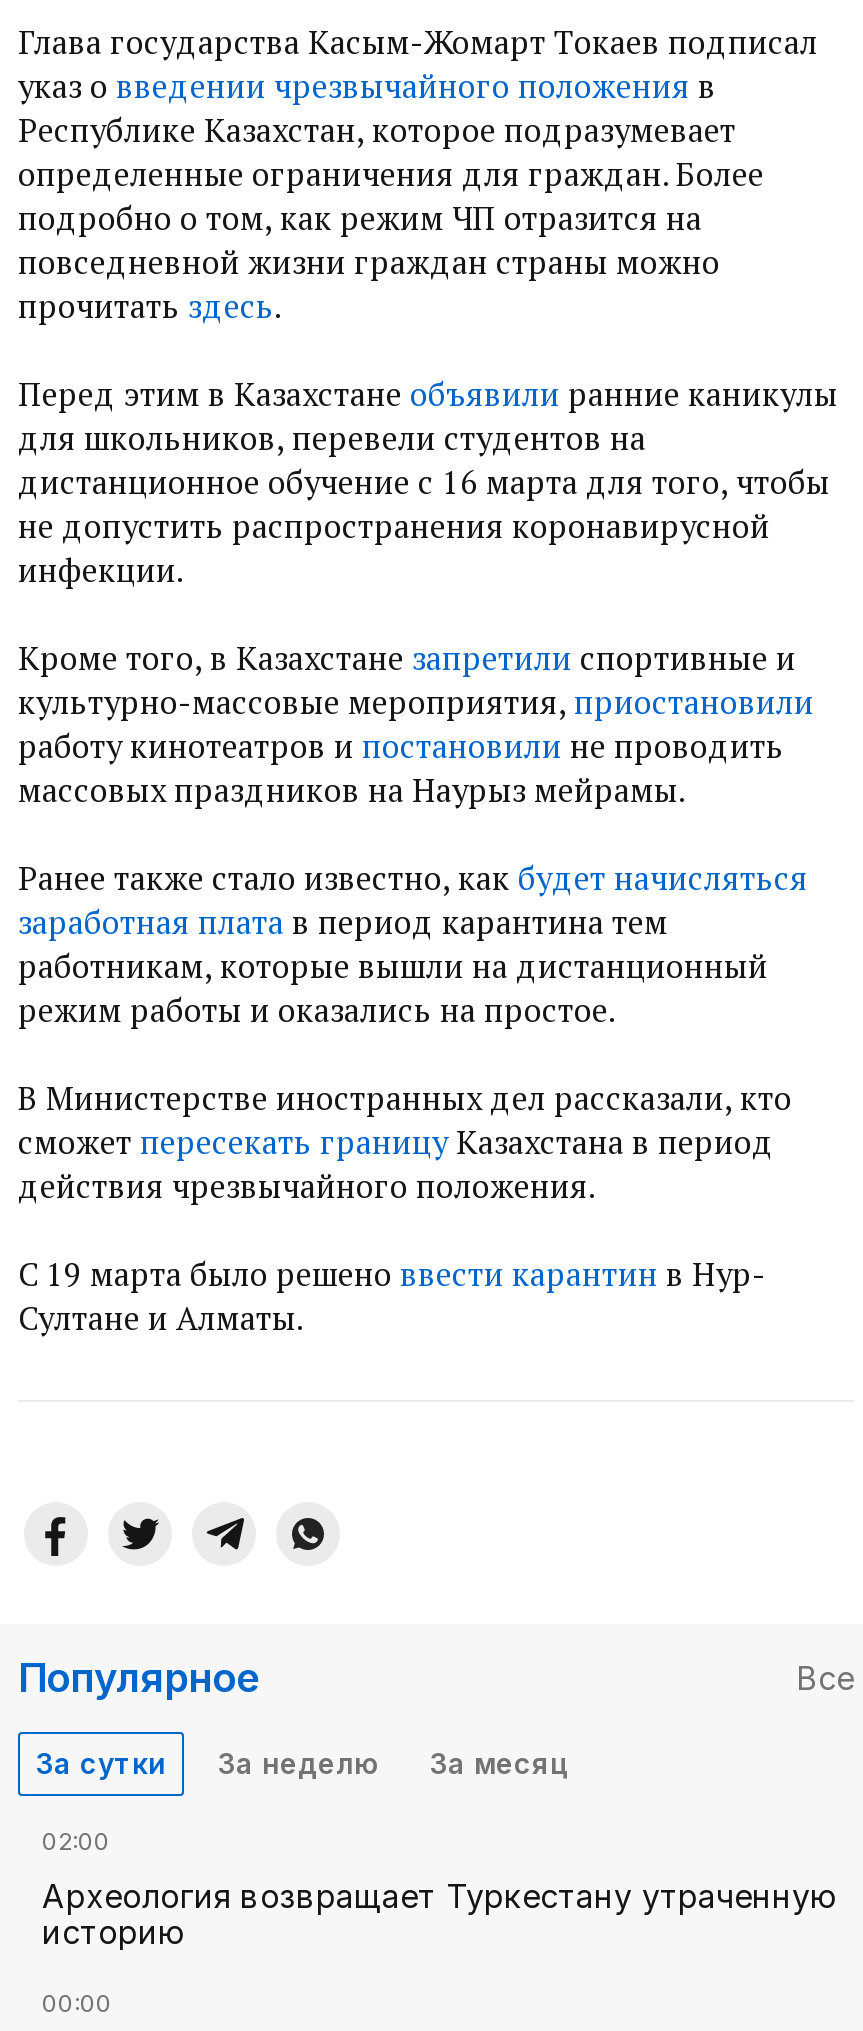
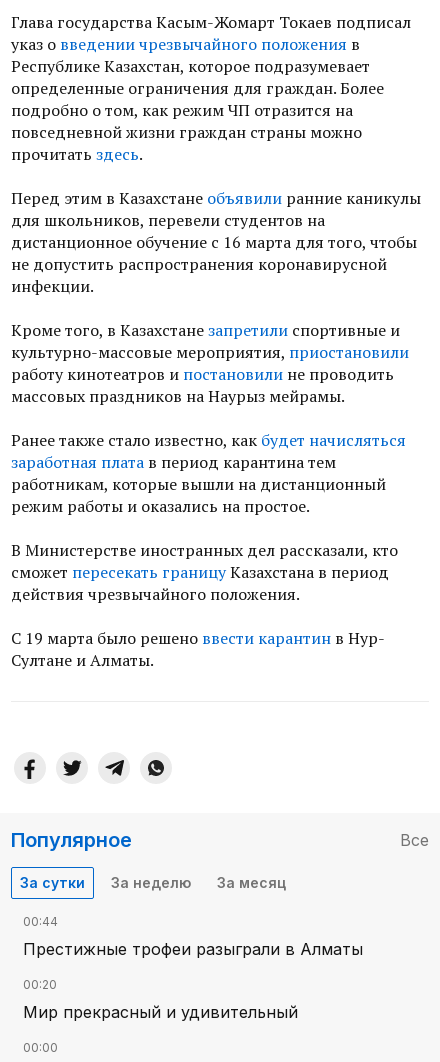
- 02:00
- Археология возвращает Туркестану утраченную
- историю
+ 00:44
+ Престижные трофеи разыграли в Алматы
+ 00:20
+ Мир прекрасный и удивительный
